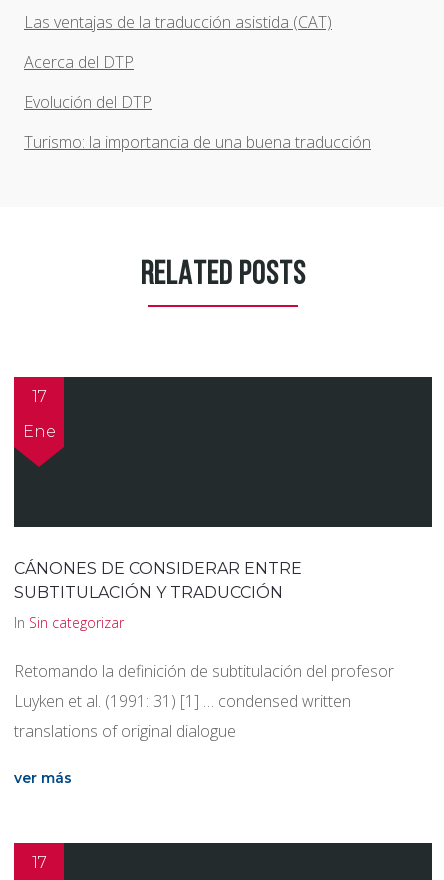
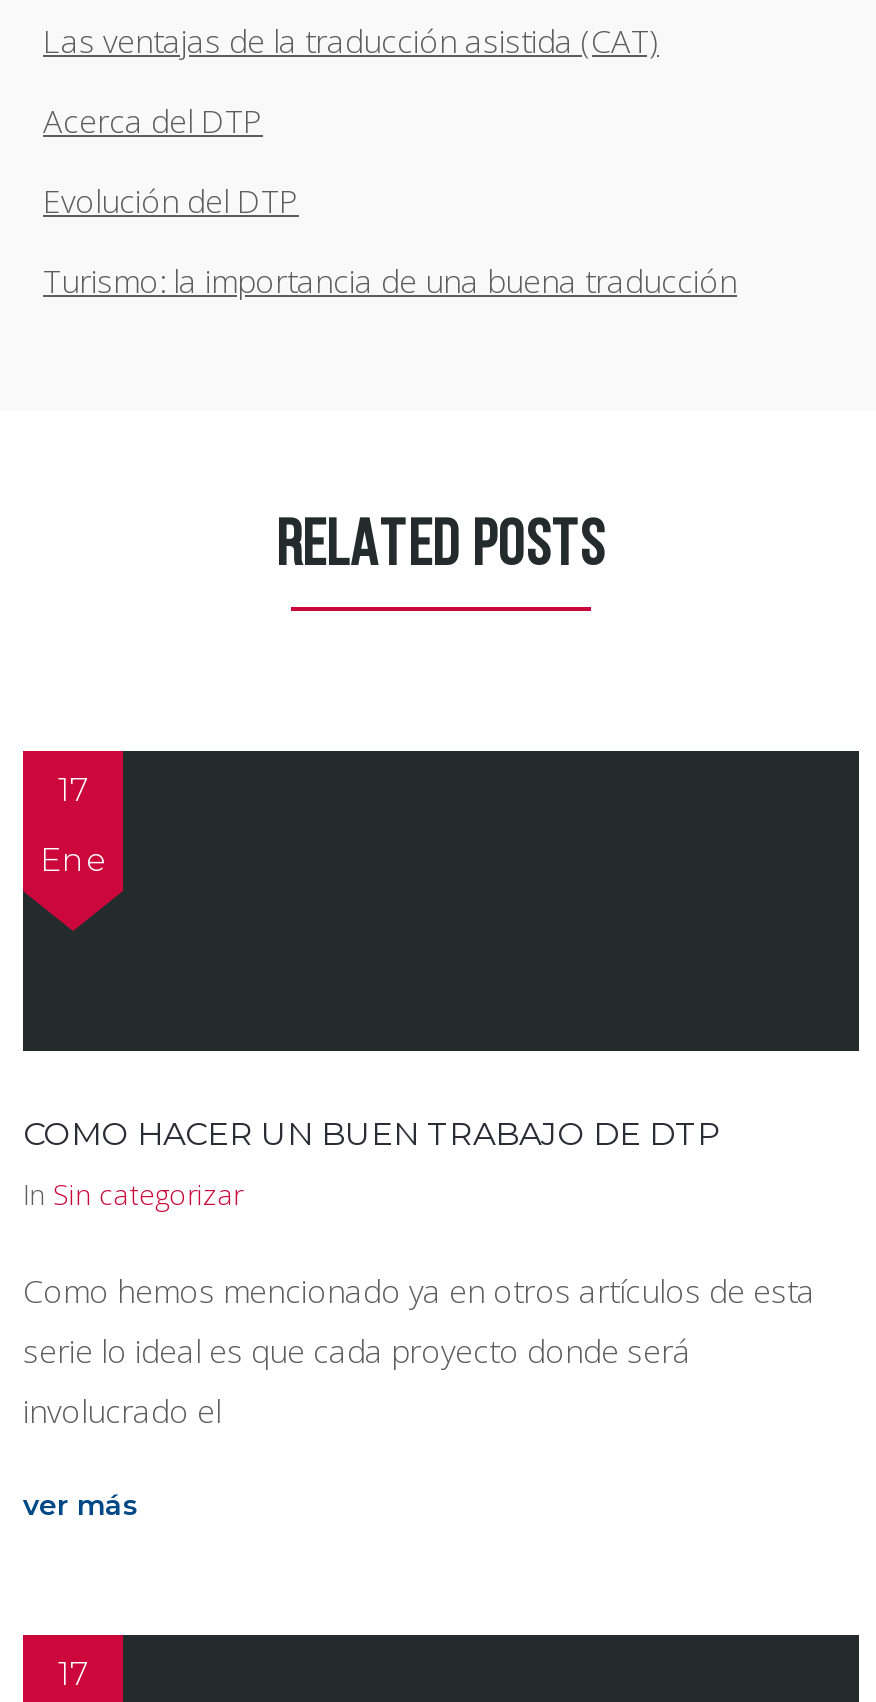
- CÁNONES DE CONSIDERAR ENTRE
- SUBTITULACIÓN Y TRADUCCIÓN
+ COMO HACER UN BUEN TRABAJO DE DTP

- Retomando la definición de subtitulación del profesor
- Luyken et al. (1991: 31) [1] … condensed written
- translations of original dialogue
+ Como hemos mencionado ya en otros artículos de esta
+ serie lo ideal es que cada proyecto donde será
+ involucrado el
